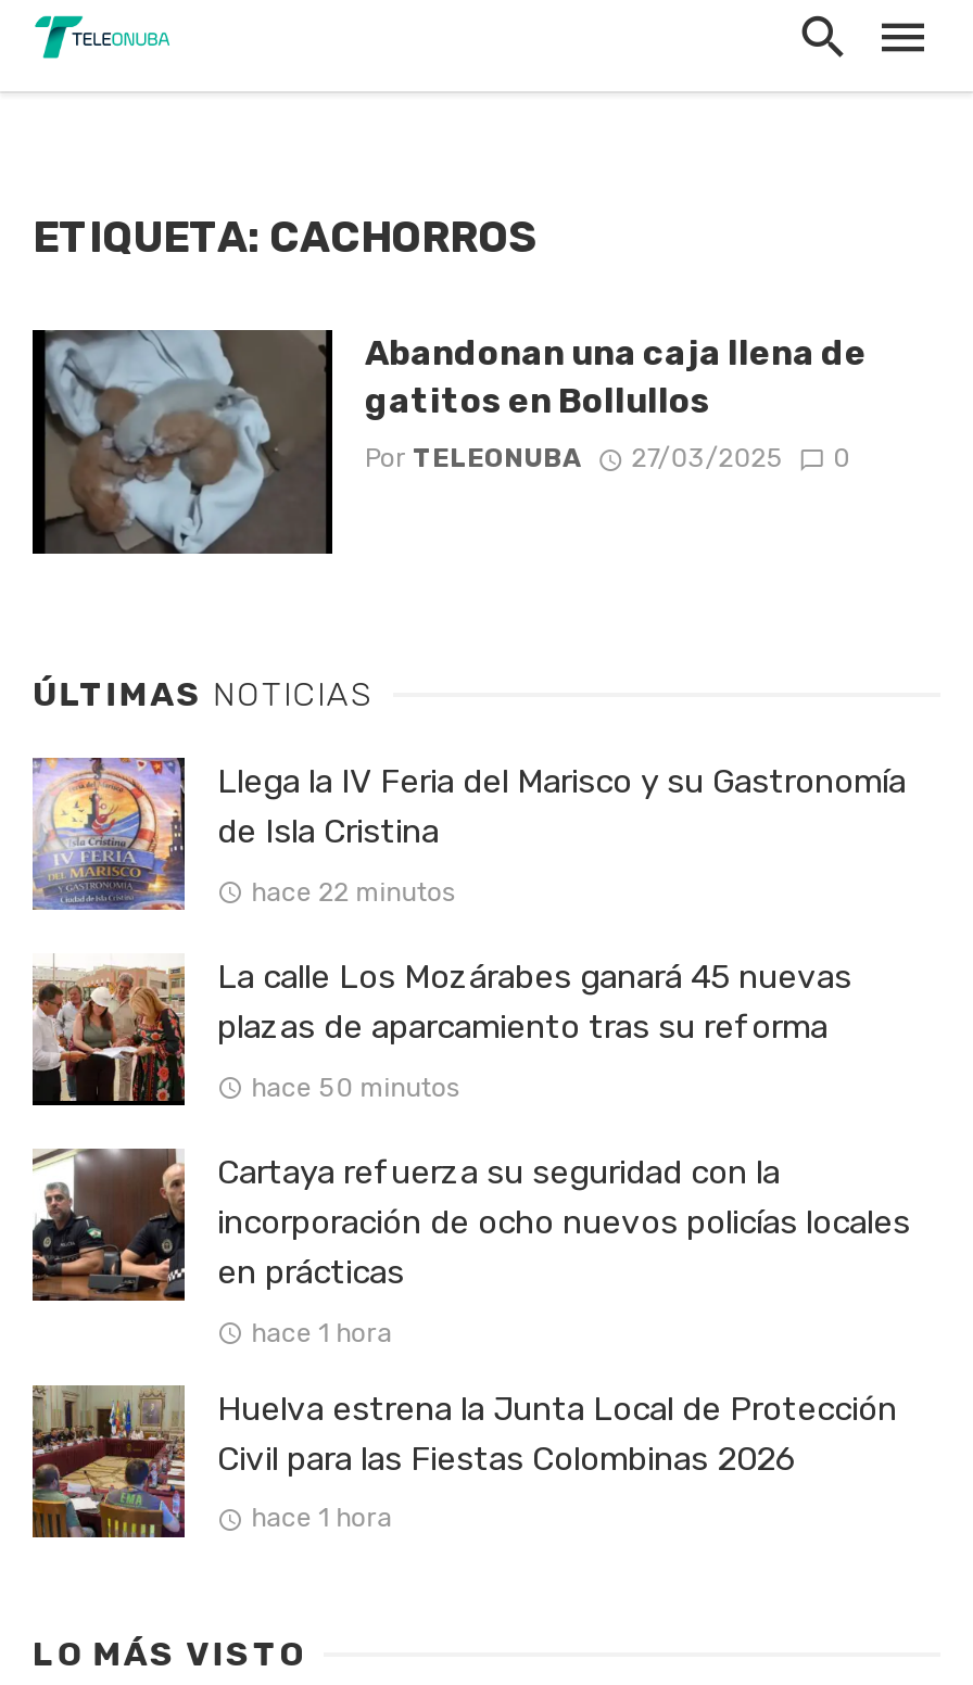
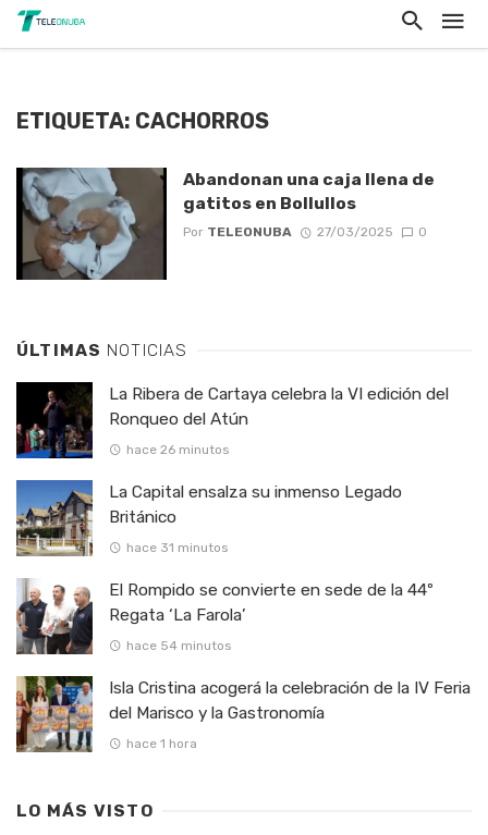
- [image]
- Llega la IV Feria del Marisco y su Gastronomía
- de Isla Cristina
+ [image]
+ La Ribera de Cartaya celebra la VI edición del
+ Ronqueo del Atún

- hace 22 minutos
+ hace 26 minutos

- [image]
- La calle Los Mozárabes ganará 45 nuevas
- plazas de aparcamiento tras su reforma
+ [image]
+ La Capital ensalza su inmenso Legado
+ Británico

- hace 50 minutos
+ hace 31 minutos

- [image]
- Cartaya refuerza su seguridad con la
- incorporación de ocho nuevos policías locales
- en prácticas
+ [image]
+ El Rompido se convierte en sede de la 44º
+ Regata ‘La Farola’

- hace 1 hora
+ hace 54 minutos

- [image]
- Huelva estrena la Junta Local de Protección
- Civil para las Fiestas Colombinas 2026
+ [image]
+ Isla Cristina acogerá la celebración de la IV Feria
+ del Marisco y la Gastronomía
